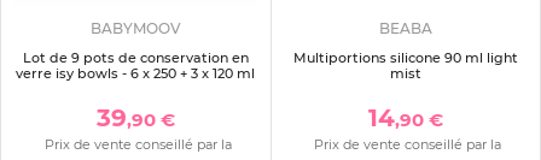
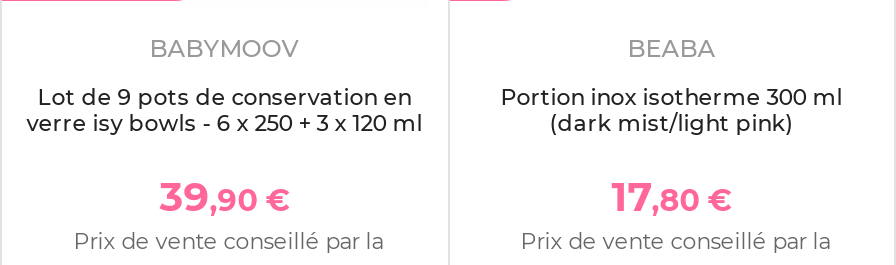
- Multiportions silicone 90 ml light
- mist
+ Portion inox isotherme 300 ml
+ (dark mist/light pink)

- 14,90 €
+ 17,80 €
